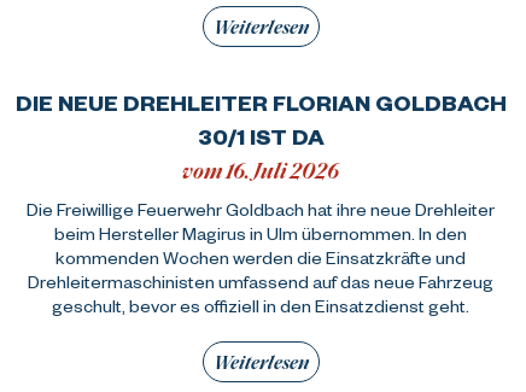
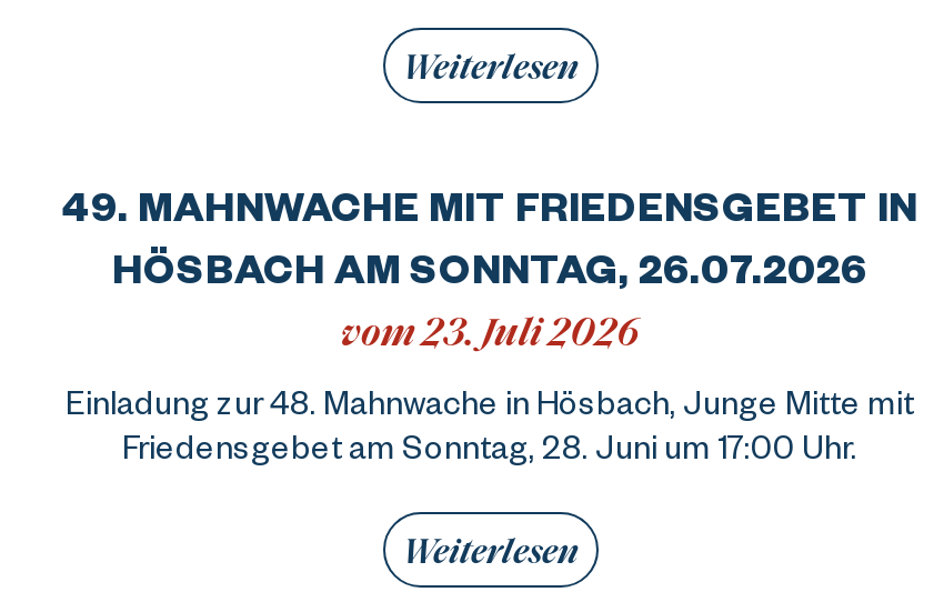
- DIE NEUE DREHLEITER FLORIAN GOLDBACH
- 30/1 IST DA
- vom 16. Juli 2026
+ 49. MAHNWACHE MIT FRIEDENSGEBET IN
+ HÖSBACH AM SONNTAG, 26.07.2026
+ vom 23. Juli 2026

- Die Freiwillige Feuerwehr Goldbach hat ihre neue Drehleiter
- beim Hersteller Magirus in Ulm übernommen. In den
- kommenden Wochen werden die Einsatzkräfte und
- Drehleitermaschinisten umfassend auf das neue Fahrzeug
- geschult, bevor es offiziell in den Einsatzdienst geht.
+ Einladung zur 48. Mahnwache in Hösbach, Junge Mitte mit
+ Friedensgebet am Sonntag, 28. Juni um 17:00 Uhr.
